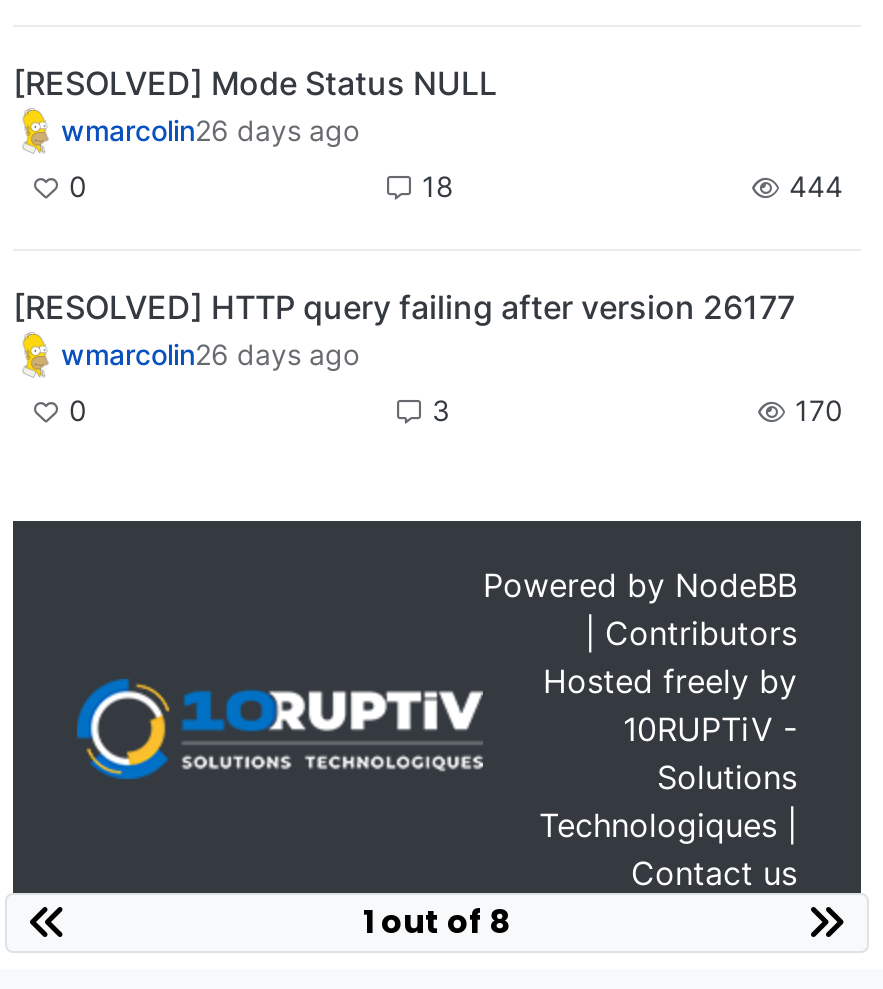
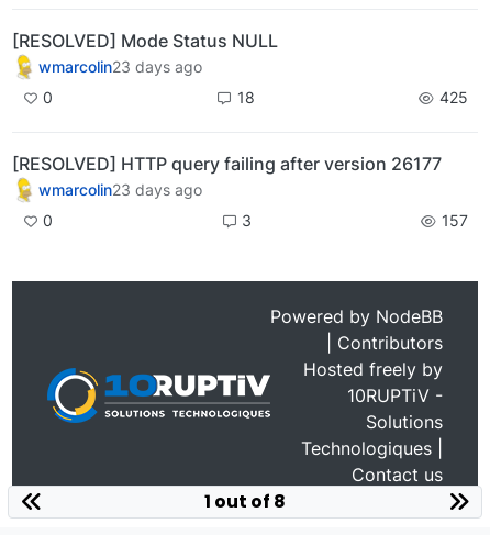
- wmarcolin26 days ago
+ wmarcolin23 days ago

- 444
+ 425

- wmarcolin26 days ago
+ wmarcolin23 days ago

- 170
+ 157
